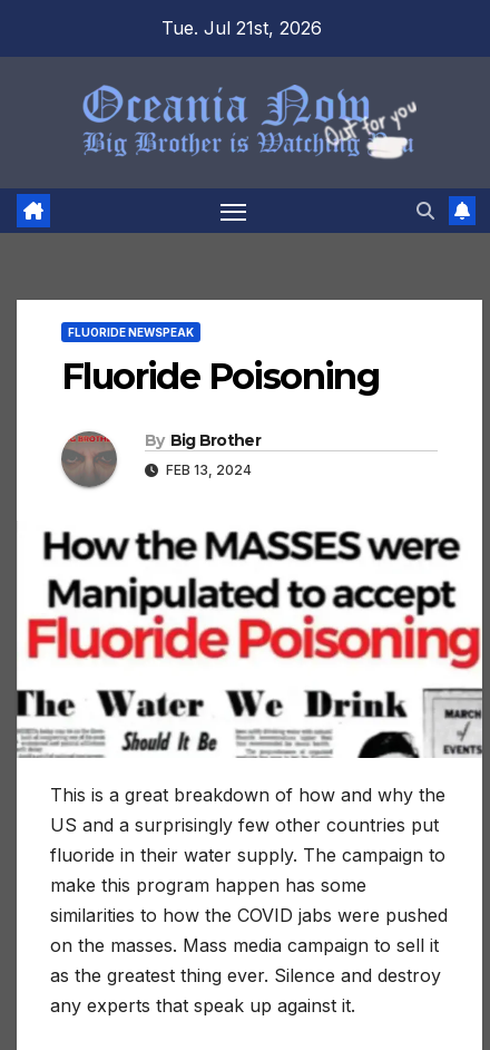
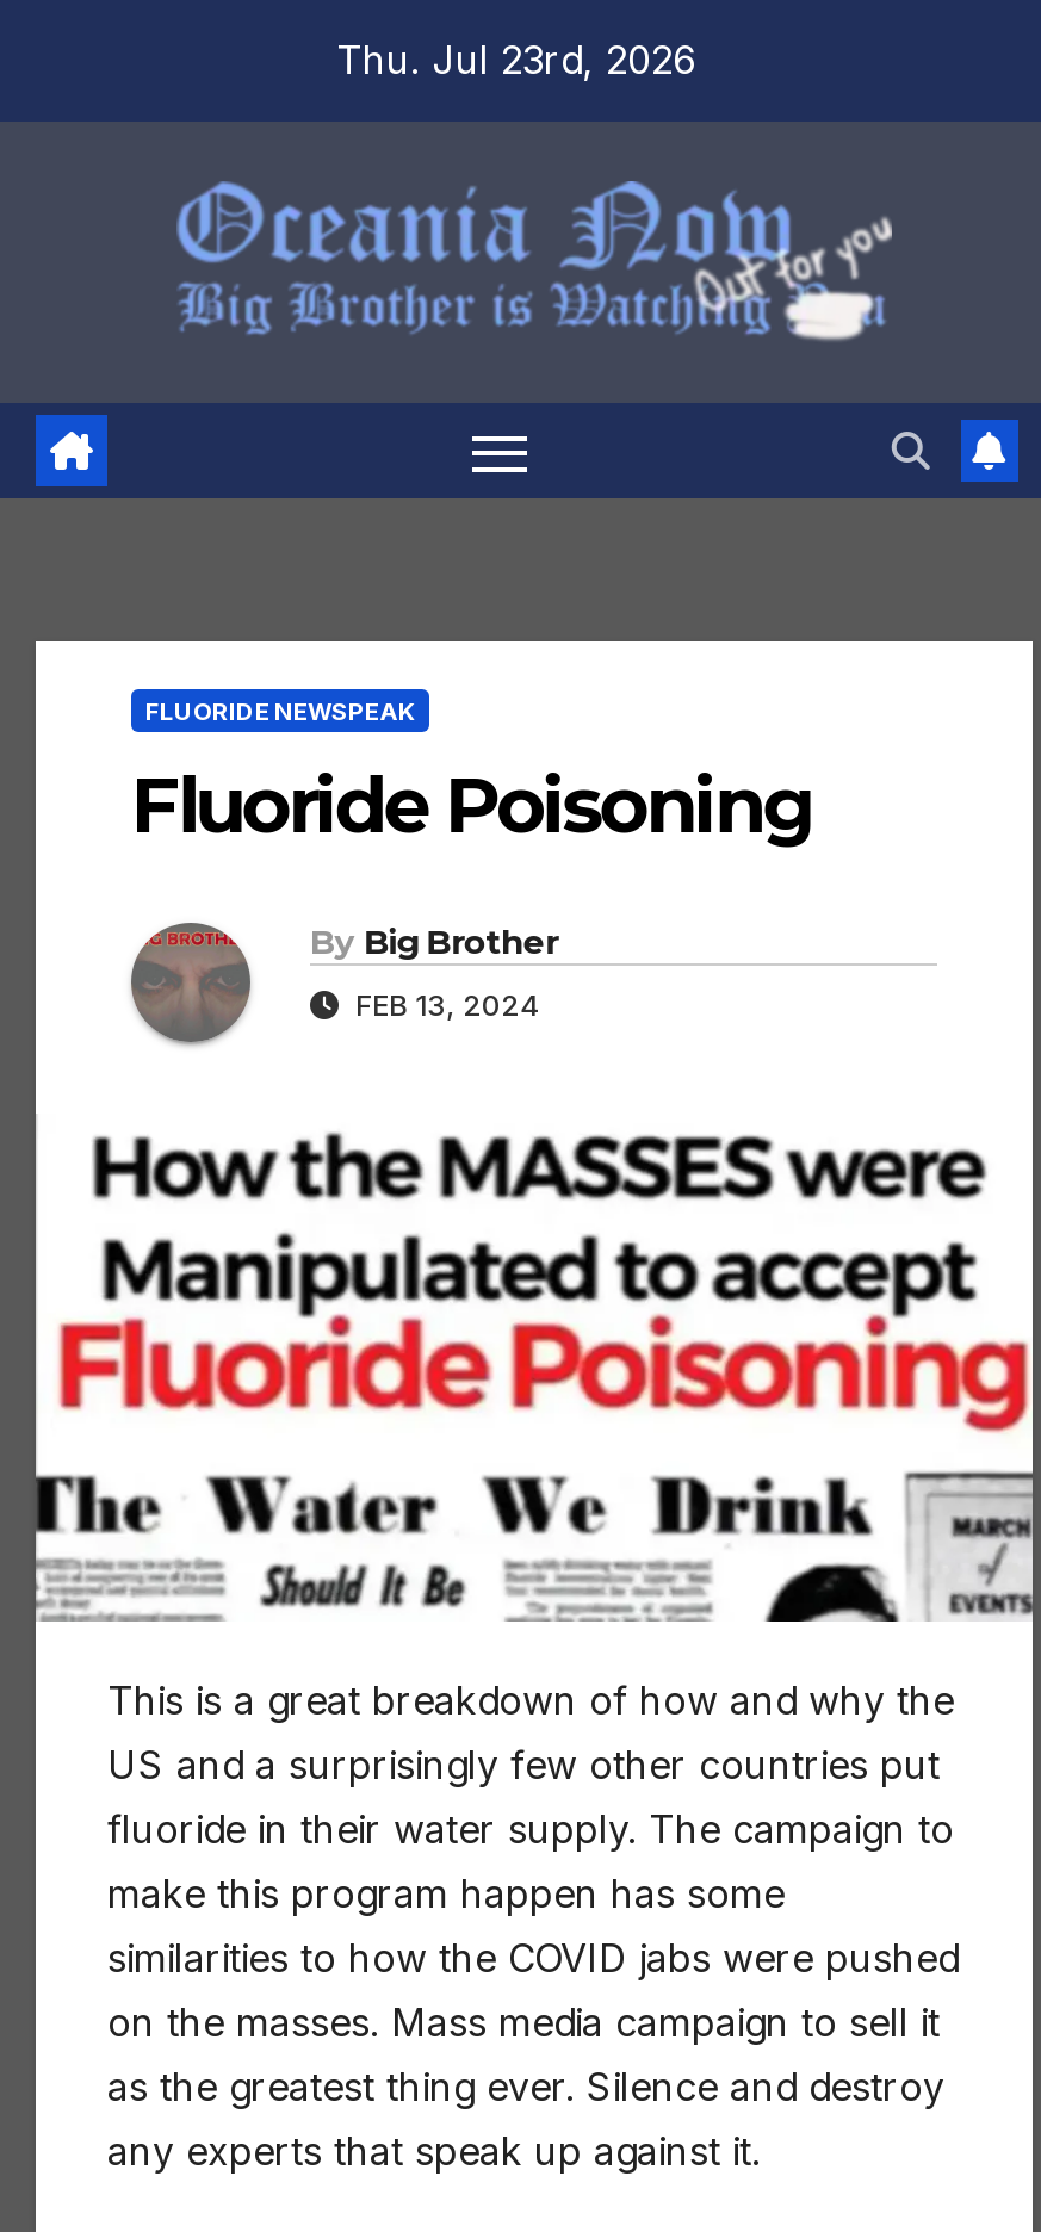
- Tue. Jul 21st, 2026
+ Thu. Jul 23rd, 2026
